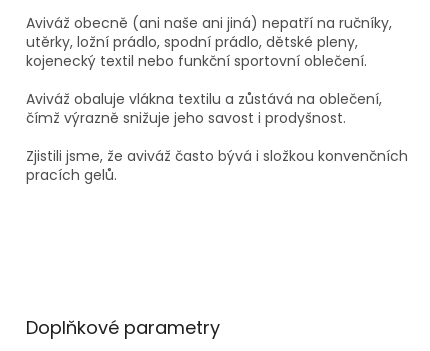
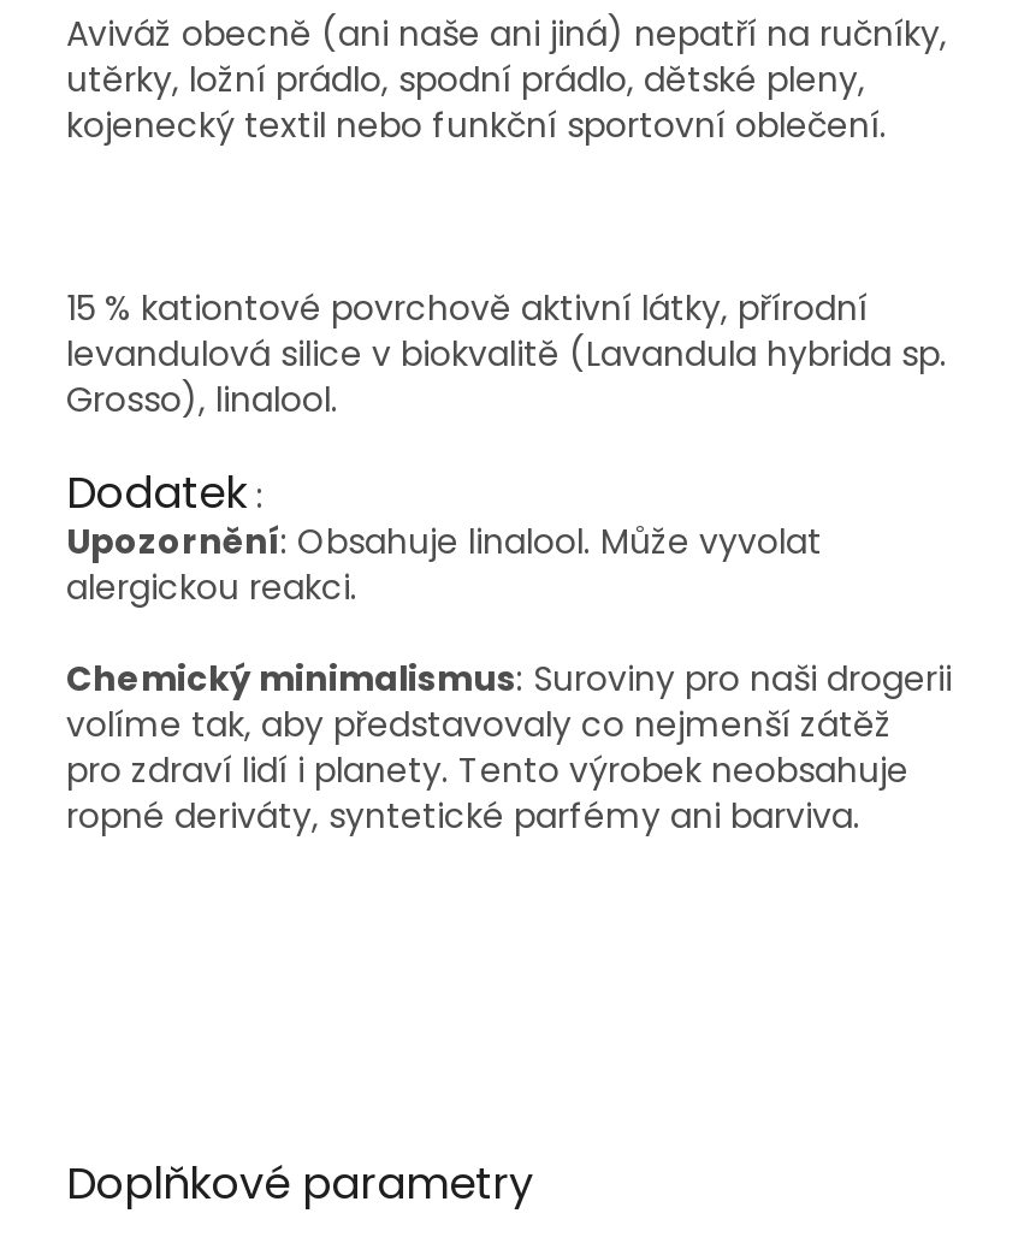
- Aviváž obaluje vlákna textilu a zůstává na oblečení,
- čímž výrazně snižuje jeho savost i prodyšnost.
- Zjistili jsme, že aviváž často bývá i složkou konvenčních
- pracích gelů.
+ 15 % kationtové povrchově aktivní látky, přírodní
+ levandulová silice v biokvalitě (Lavandula hybrida sp.
+ Grosso), linalool.
+ Dodatek:
+ Upozornění: Obsahuje linalool. Může vyvolat
+ alergickou reakci.
+ Chemický minimalismus: Suroviny pro naši drogerii
+ volíme tak, aby představovaly co nejmenší zátěž
+ pro zdraví lidí i planety. Tento výrobek neobsahuje
+ ropné deriváty, syntetické parfémy ani barviva.
